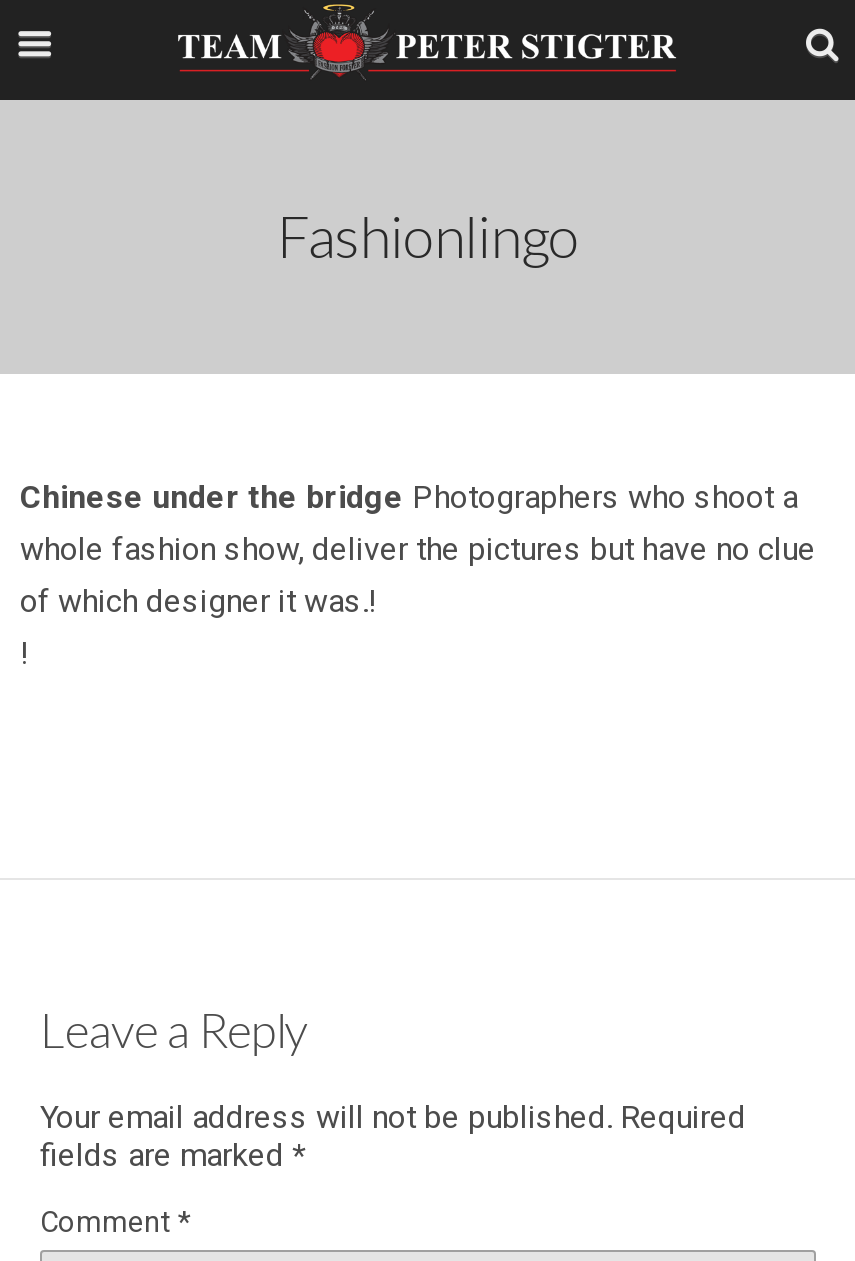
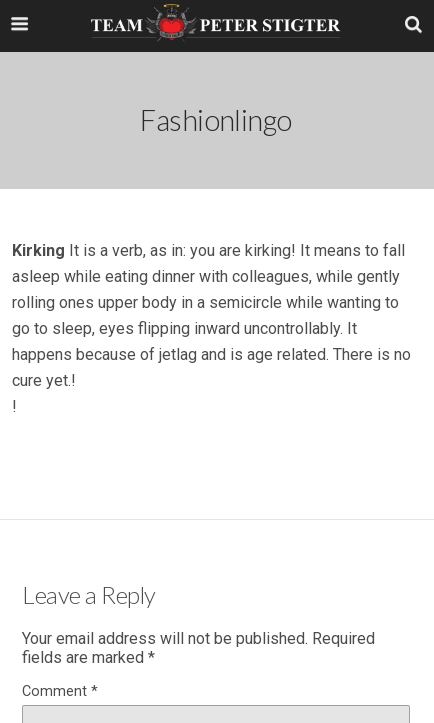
- Chinese under the bridge Photographers who shoot a
- whole fashion show, deliver the pictures but have no clue
- of which designer it was.!
+ Kirking It is a verb, as in: you are kirking! It means to fall
+ asleep while eating dinner with colleagues, while gently
+ rolling ones upper body in a semicircle while wanting to
+ go to sleep, eyes flipping inward uncontrollably. It
+ happens because of jetlag and is age related. There is no
+ cure yet.!
